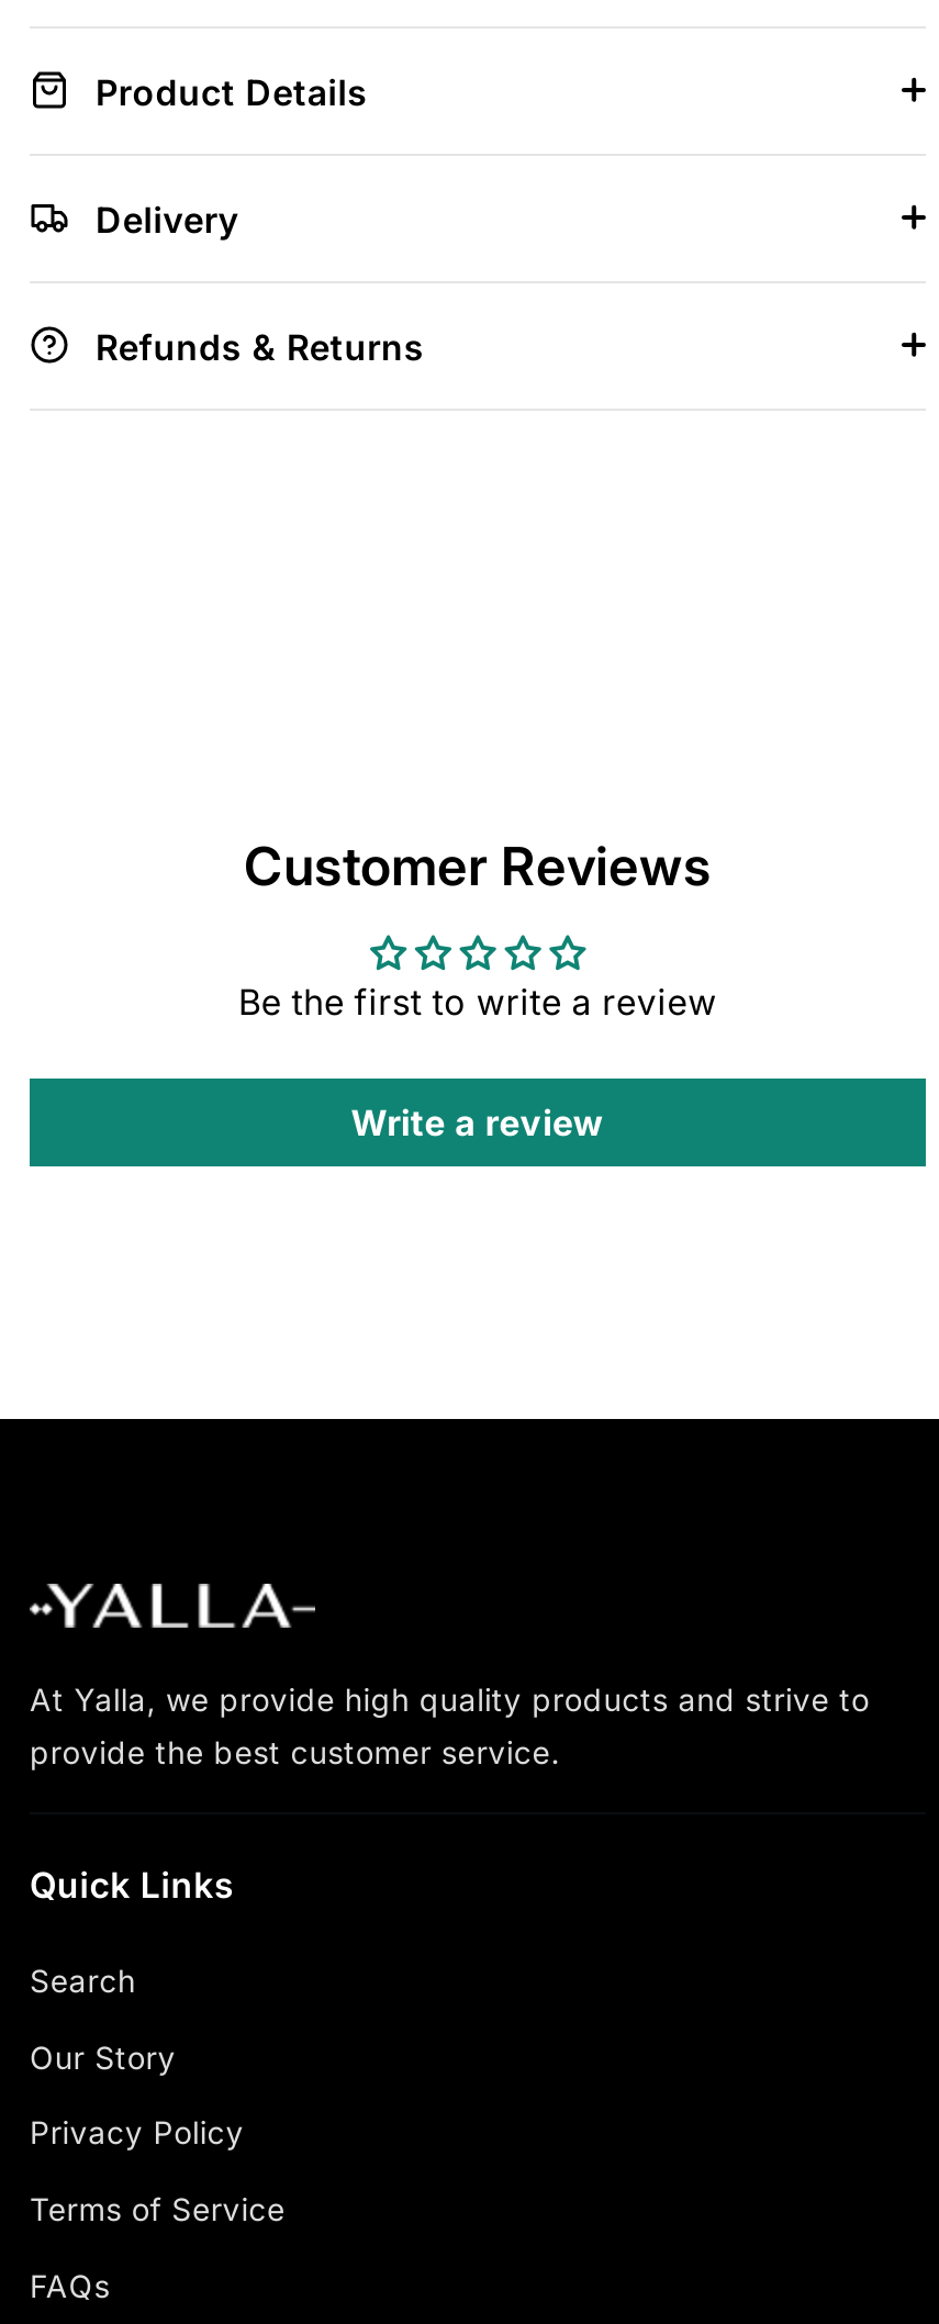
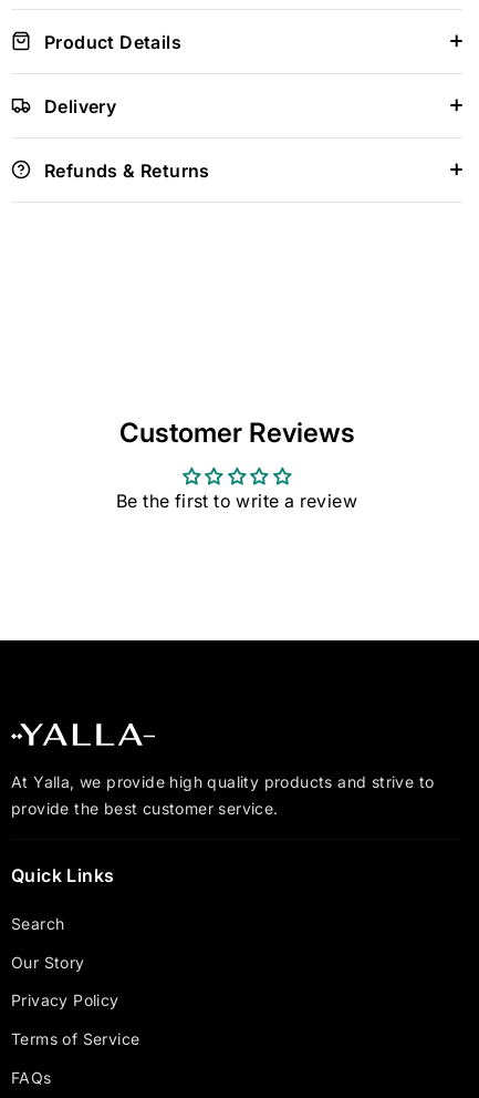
- Write a review
